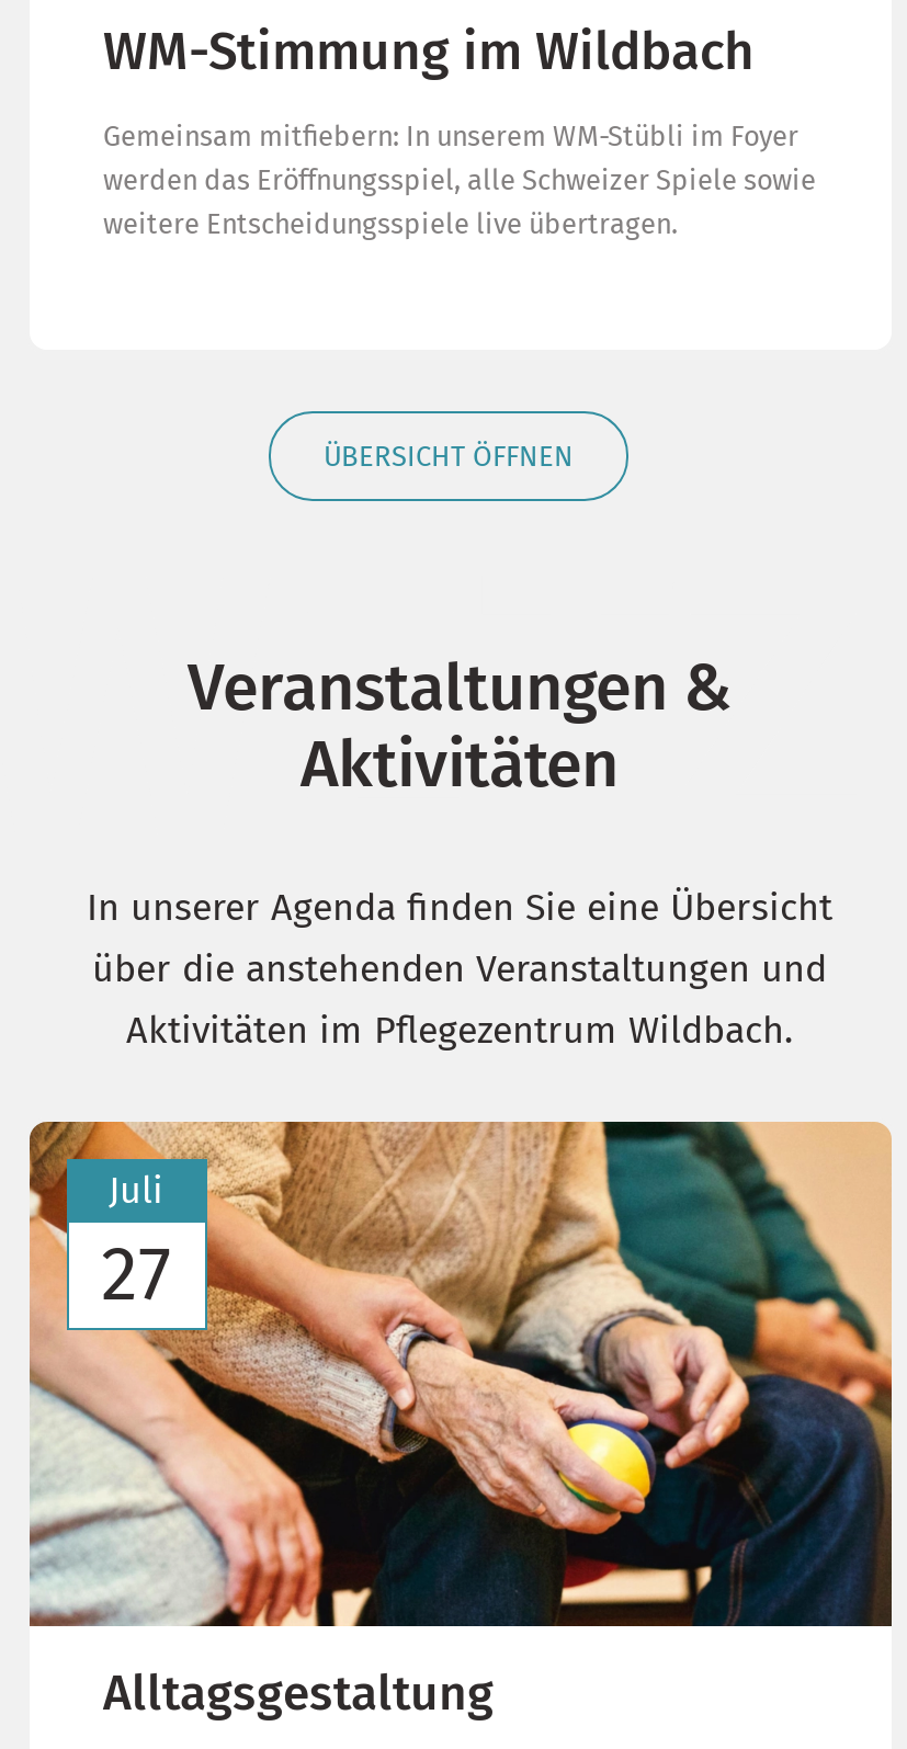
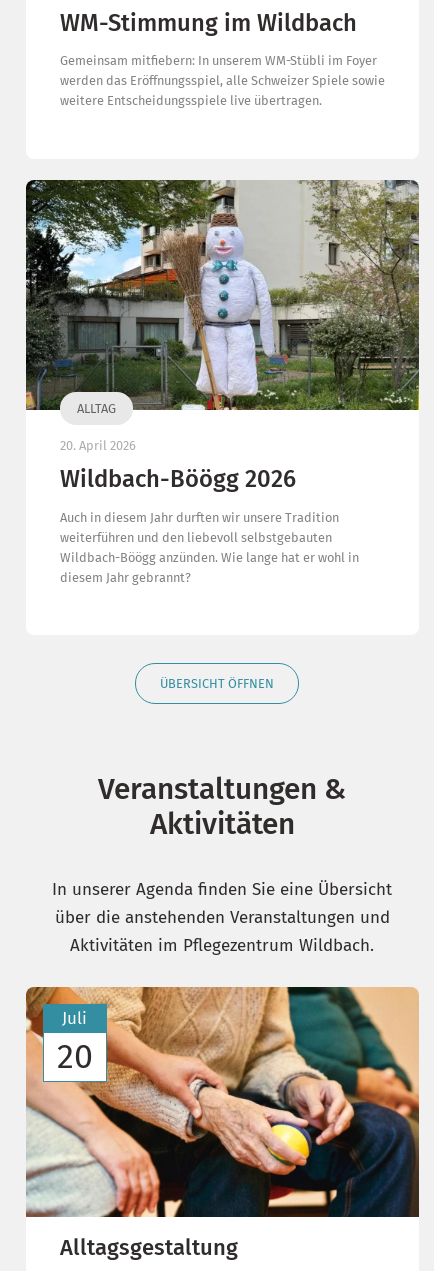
+ [image]
+ ALLTAG
+ 20. April 2026
+ Wildbach-Böögg 2026
+ Auch in diesem Jahr durften wir unsere Tradition
+ weiterführen und den liebevoll selbstgebauten
+ Wildbach-Böögg anzünden. Wie lange hat er wohl in
+ diesem Jahr gebrannt?

- 27
+ 20
